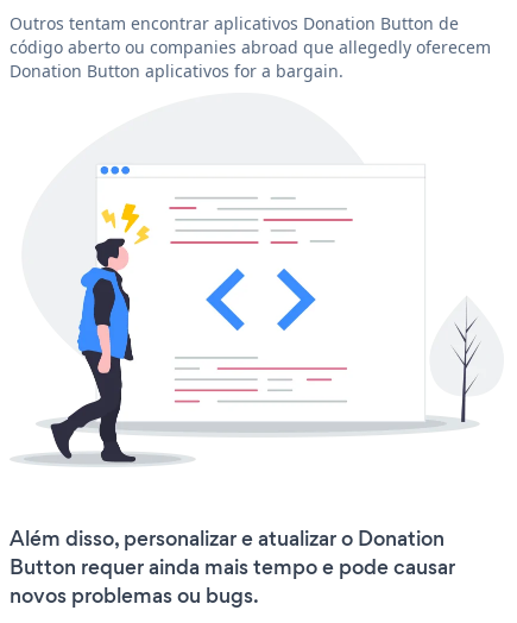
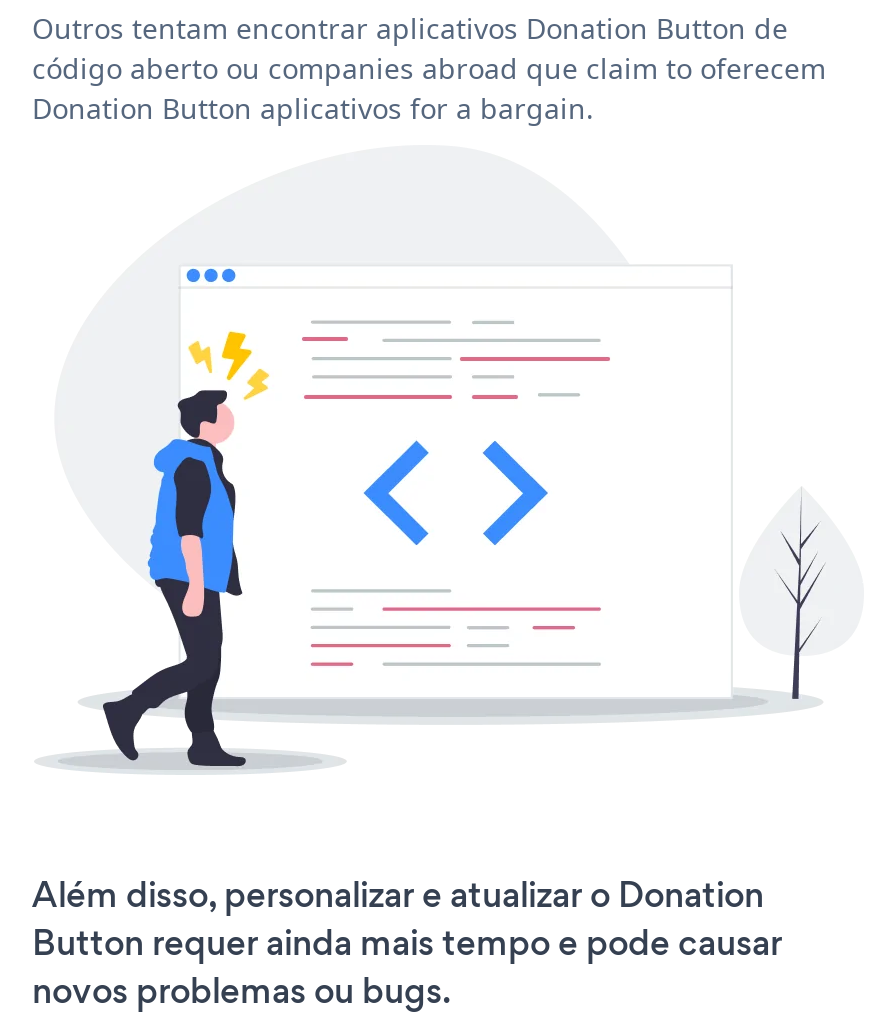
- código aberto ou companies abroad que allegedly oferecem
+ código aberto ou companies abroad que claim to oferecem
